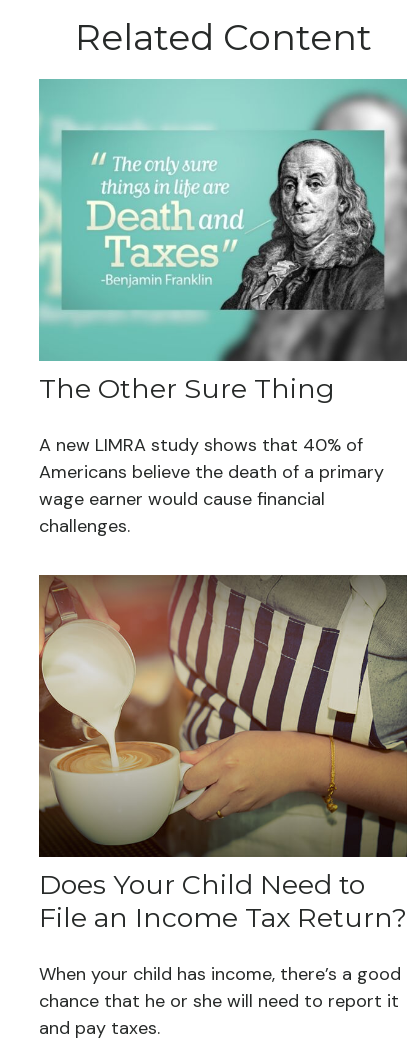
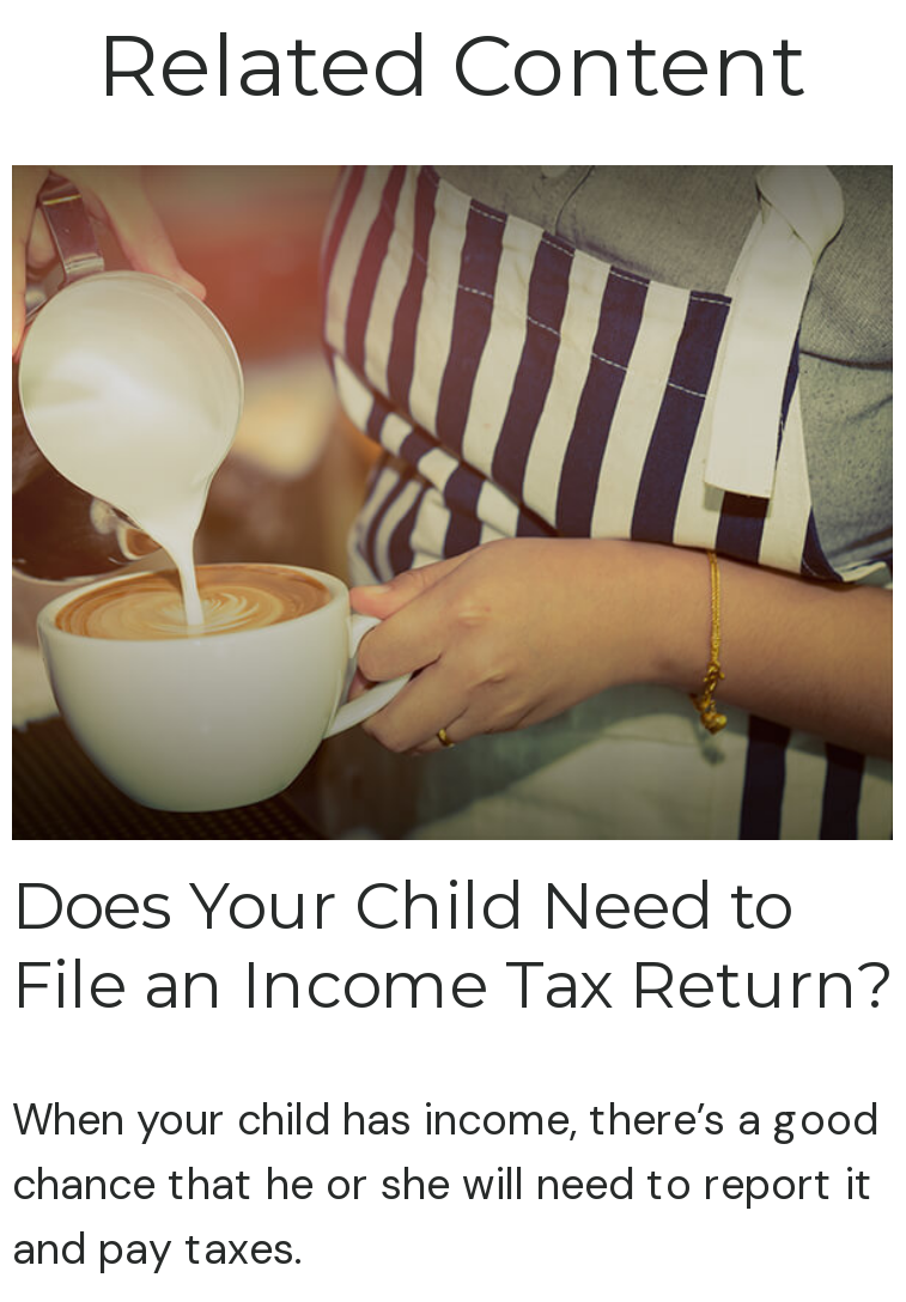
- [image]
- The Other Sure Thing
- A new LIMRA study shows that 40% of
- Americans believe the death of a primary
- wage earner would cause financial
- challenges.
